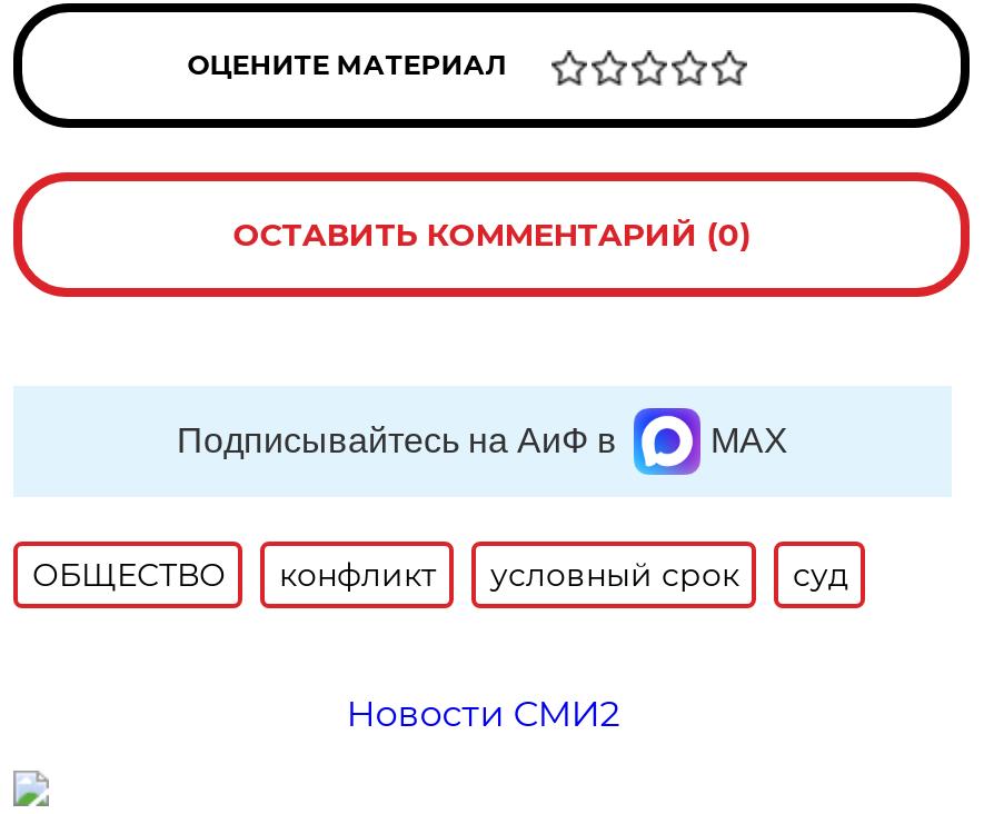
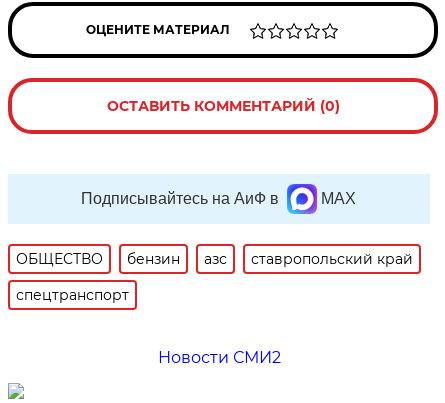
- конфликт
- условный срок
- суд
+ бензин
+ азс
+ ставропольский край
+ спецтранспорт
